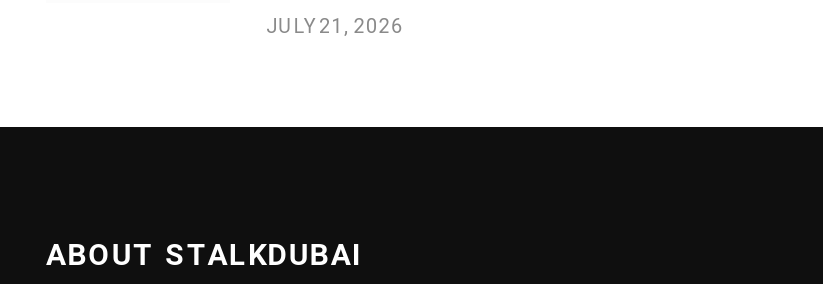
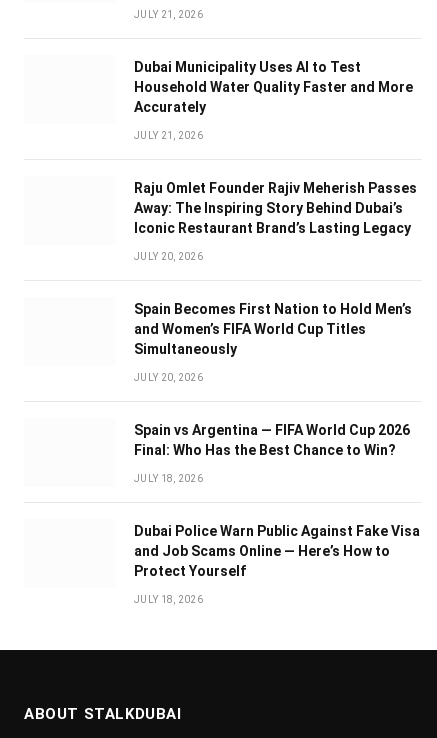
+ Dubai Municipality Uses AI to Test
+ Household Water Quality Faster and More
+ Accurately
+ JULY 21, 2026
+ Raju Omlet Founder Rajiv Meherish Passes
+ Away: The Inspiring Story Behind Dubai’s
+ Iconic Restaurant Brand’s Lasting Legacy
+ JULY 20, 2026
+ Spain Becomes First Nation to Hold Men’s
+ and Women’s FIFA World Cup Titles
+ Simultaneously
+ JULY 20, 2026
+ Spain vs Argentina — FIFA World Cup 2026
+ Final: Who Has the Best Chance to Win?
+ JULY 18, 2026
+ Dubai Police Warn Public Against Fake Visa
+ and Job Scams Online — Here’s How to
+ Protect Yourself
+ JULY 18, 2026
